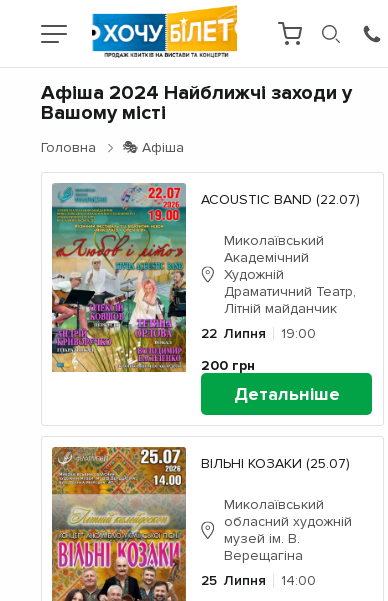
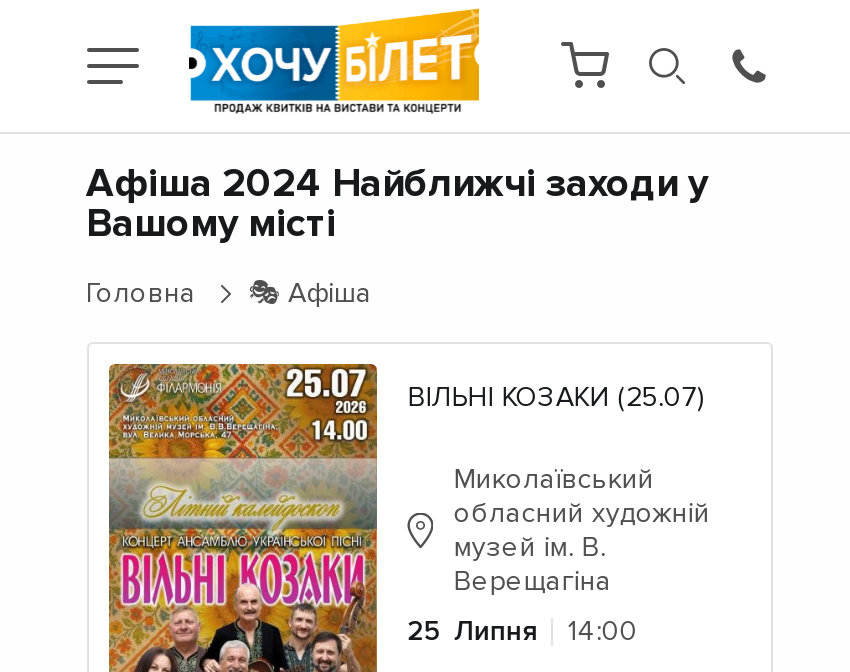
- [image]
- ACOUSTIC BAND (22.07)
- Миколаївський
- Академічний
- Художній
- Драматичний Театр,
- Літній майданчик
- 22 Липня
- 19:00
- 200 грн
- Детальніше
